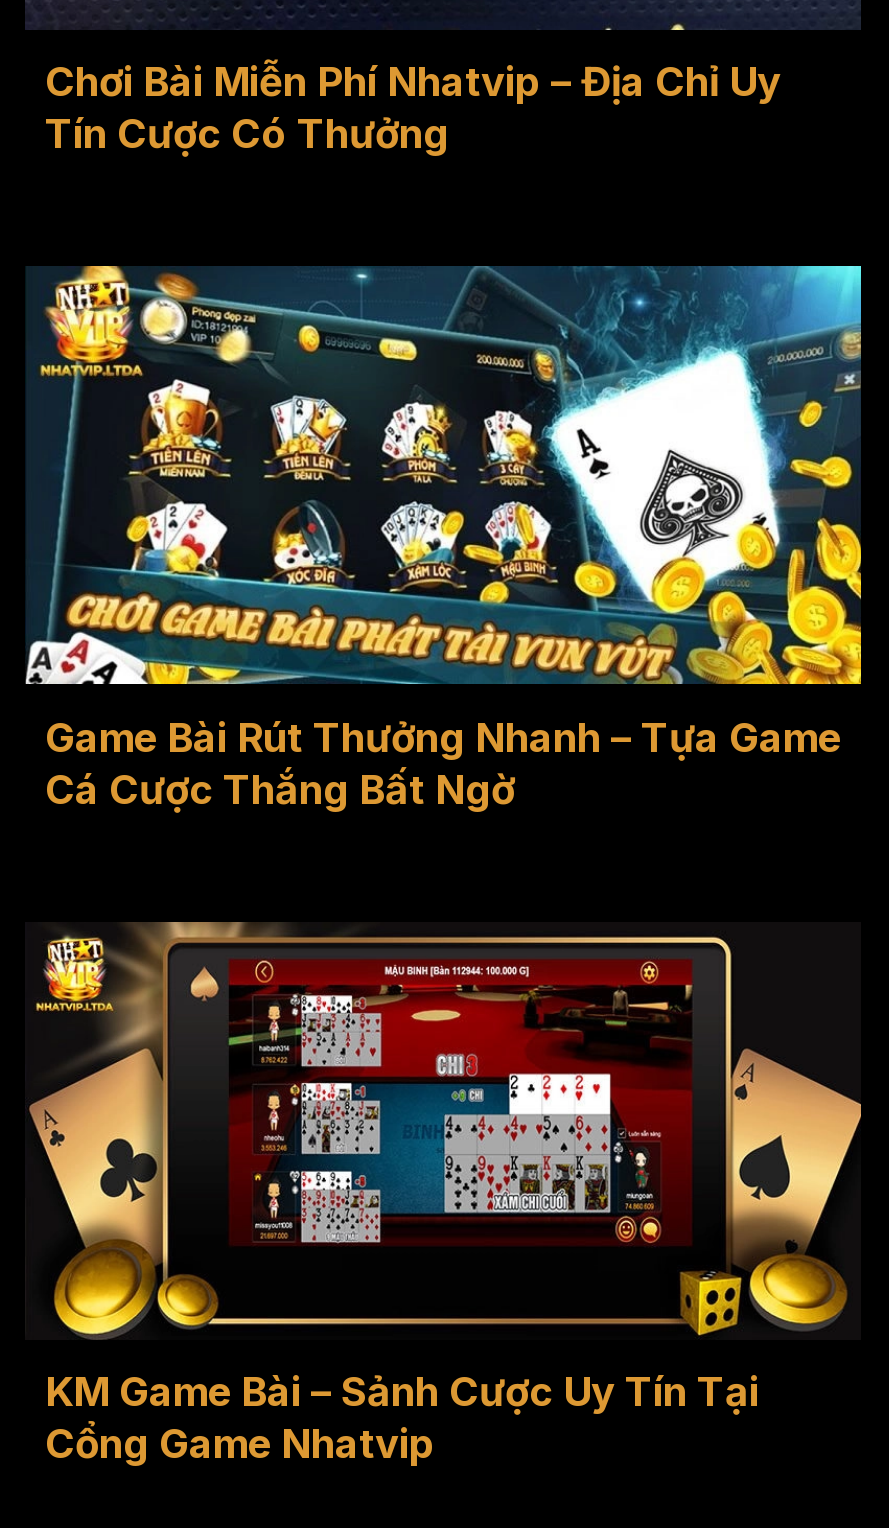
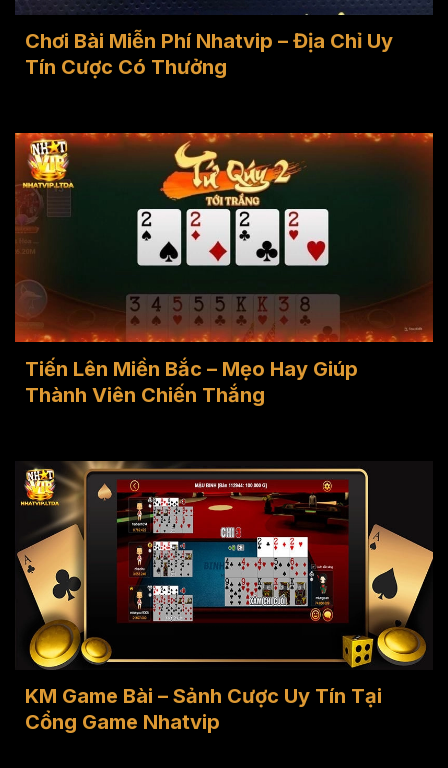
- [image]
- Game Bài Rút Thưởng Nhanh – Tựa Game
- Cá Cược Thắng Bất Ngờ
+ [image]
+ Tiến Lên Miền Bắc – Mẹo Hay Giúp
+ Thành Viên Chiến Thắng
